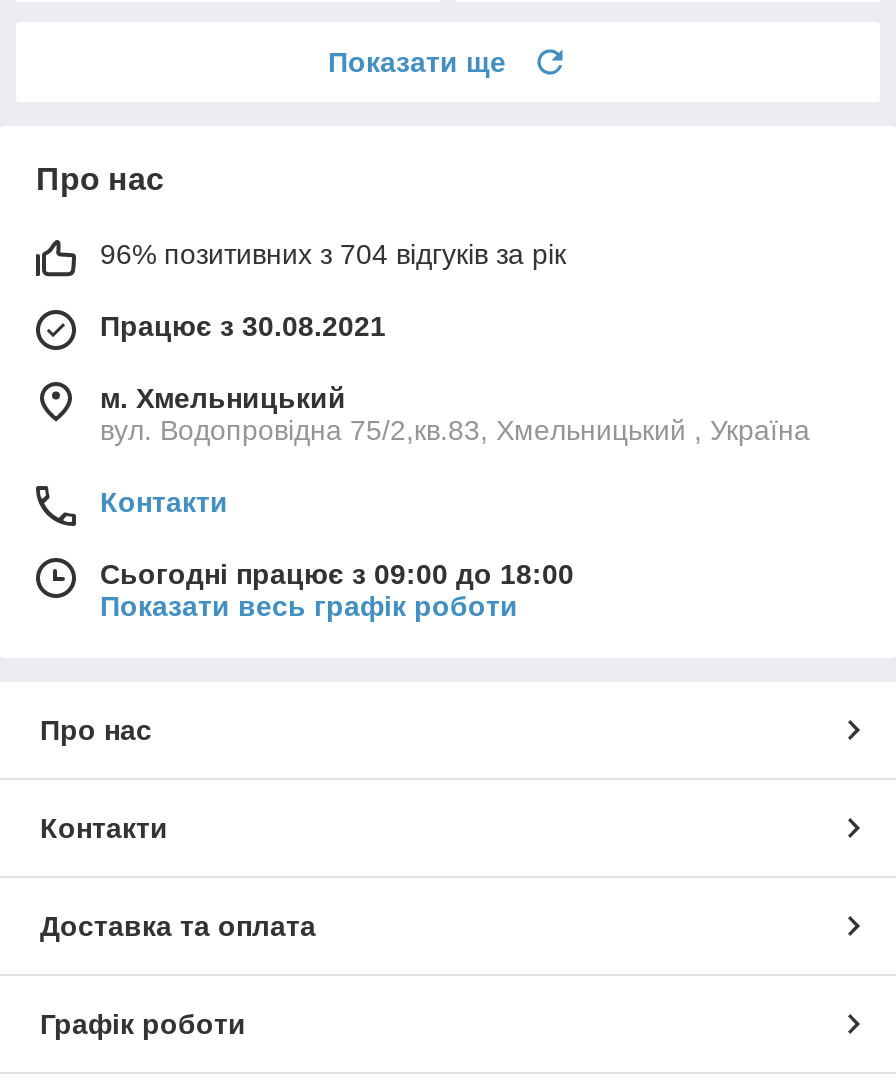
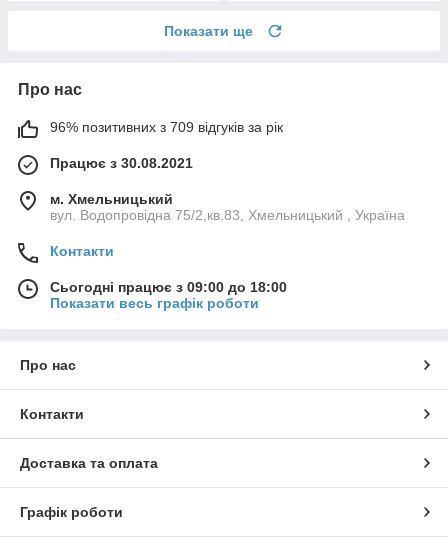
- 96% позитивних з 704 відгуків за рік
+ 96% позитивних з 709 відгуків за рік
